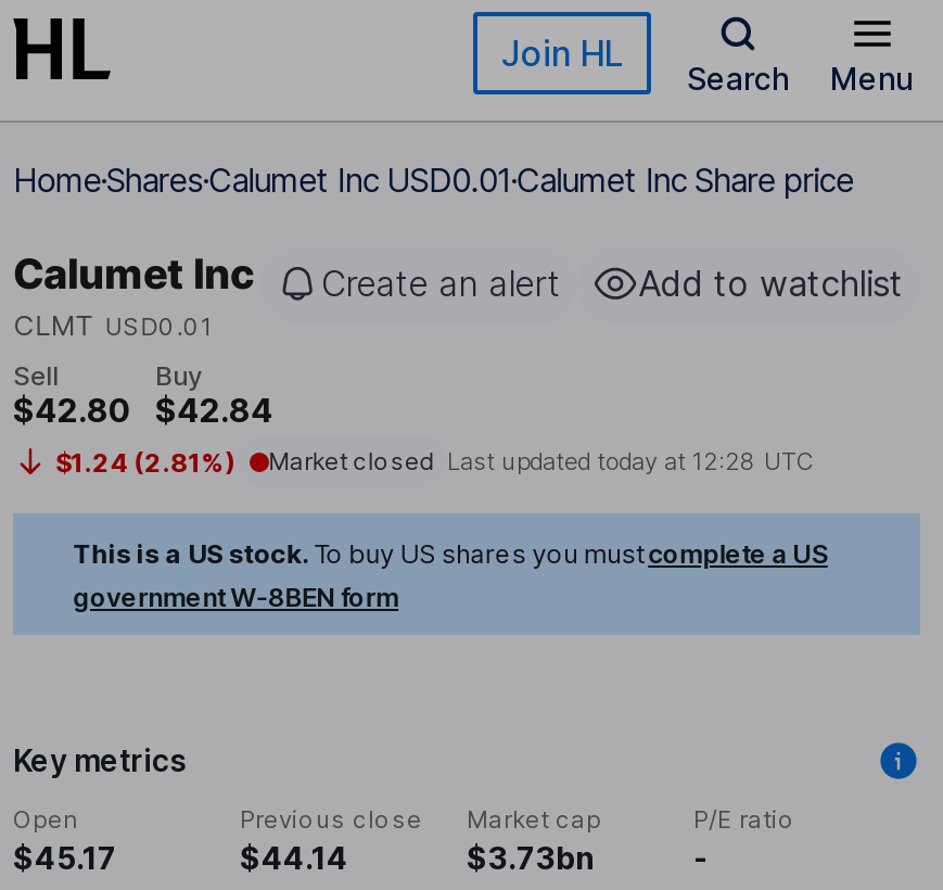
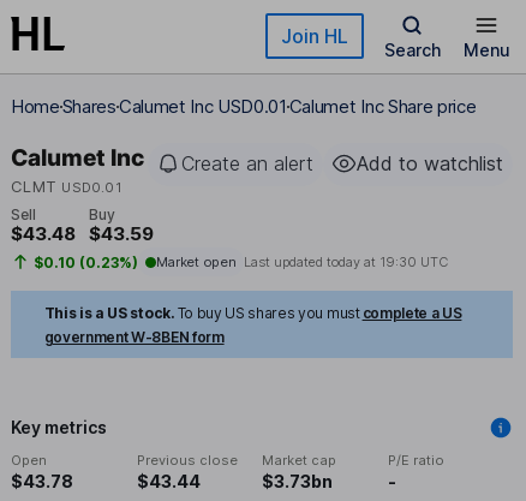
- $42.80
+ $43.48

- $42.84
+ $43.59

- $1.24 (2.81%)
+ $0.10 (0.23%)

- Market closed Last updated today at 12:28 UTC
+ Market open Last updated today at 19:30 UTC

- $45.17
+ $43.78

- $44.14
+ $43.44
